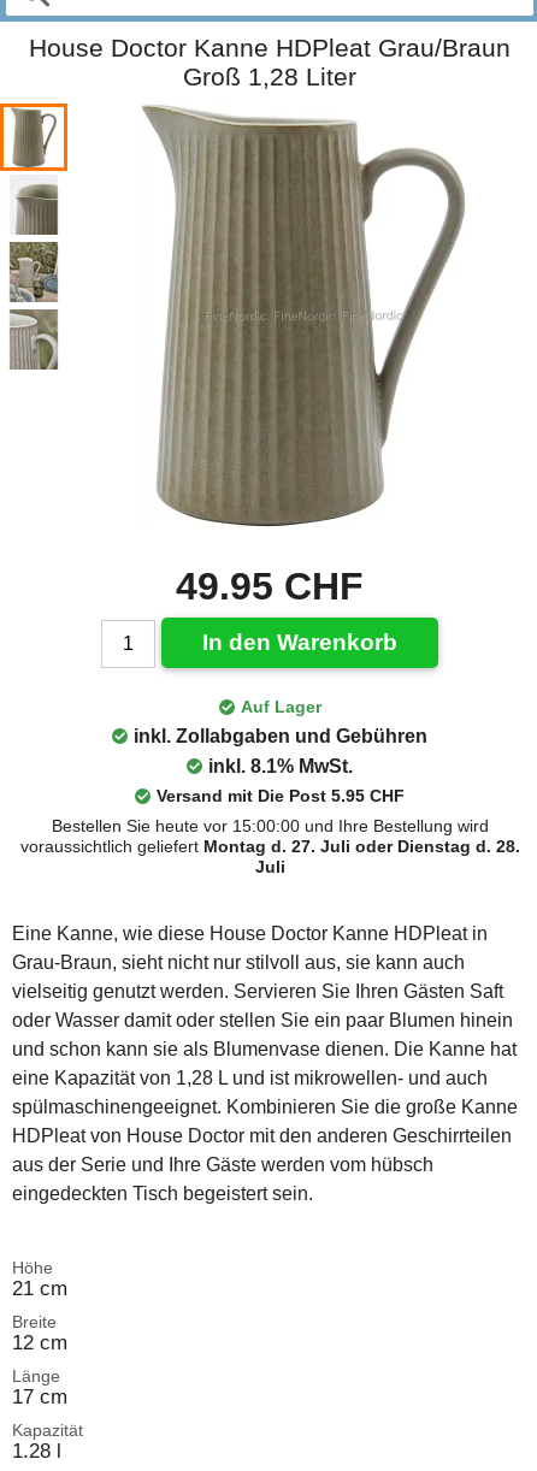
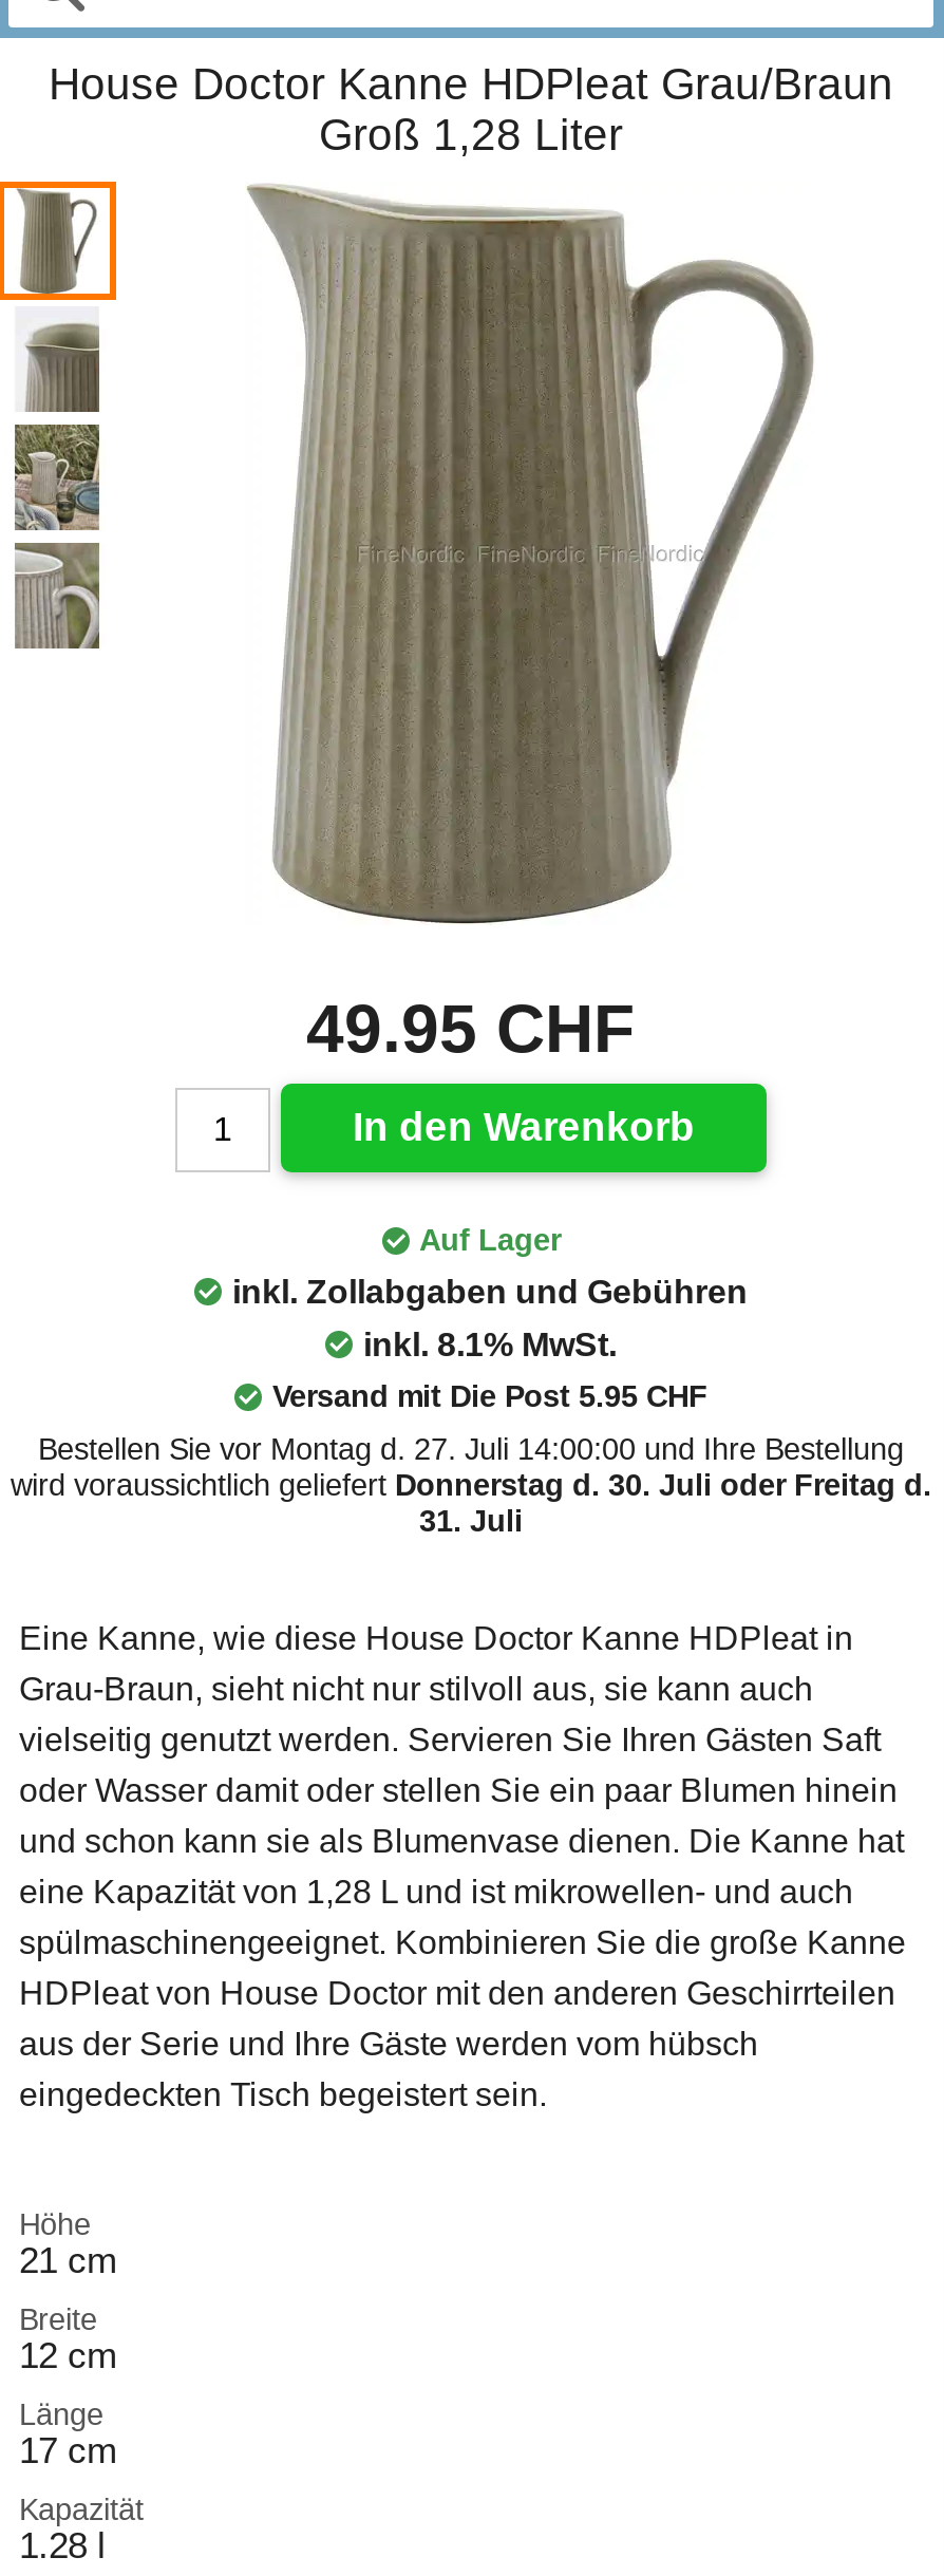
- Bestellen Sie heute vor 15:00:00 und Ihre Bestellung wird
- voraussichtlich geliefert Montag d. 27. Juli oder Dienstag d. 28.
- Juli
+ Bestellen Sie vor Montag d. 27. Juli 14:00:00 und Ihre Bestellung
+ wird voraussichtlich geliefert Donnerstag d. 30. Juli oder Freitag d.
+ 31. Juli
